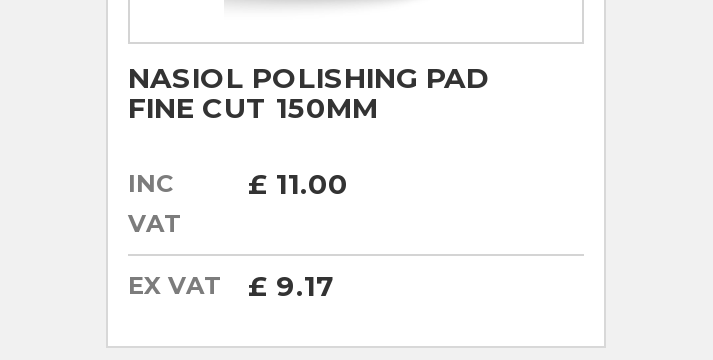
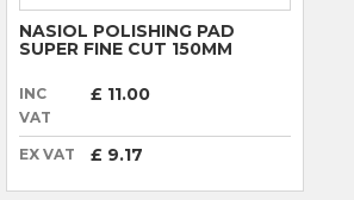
- FINE CUT 150MM
+ SUPER FINE CUT 150MM
